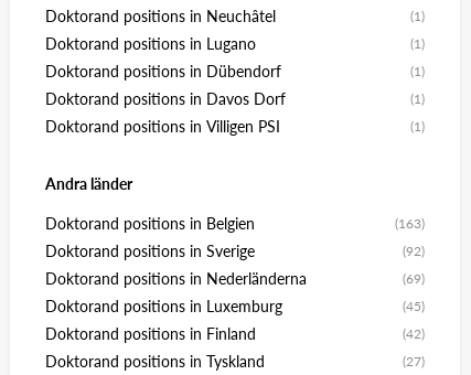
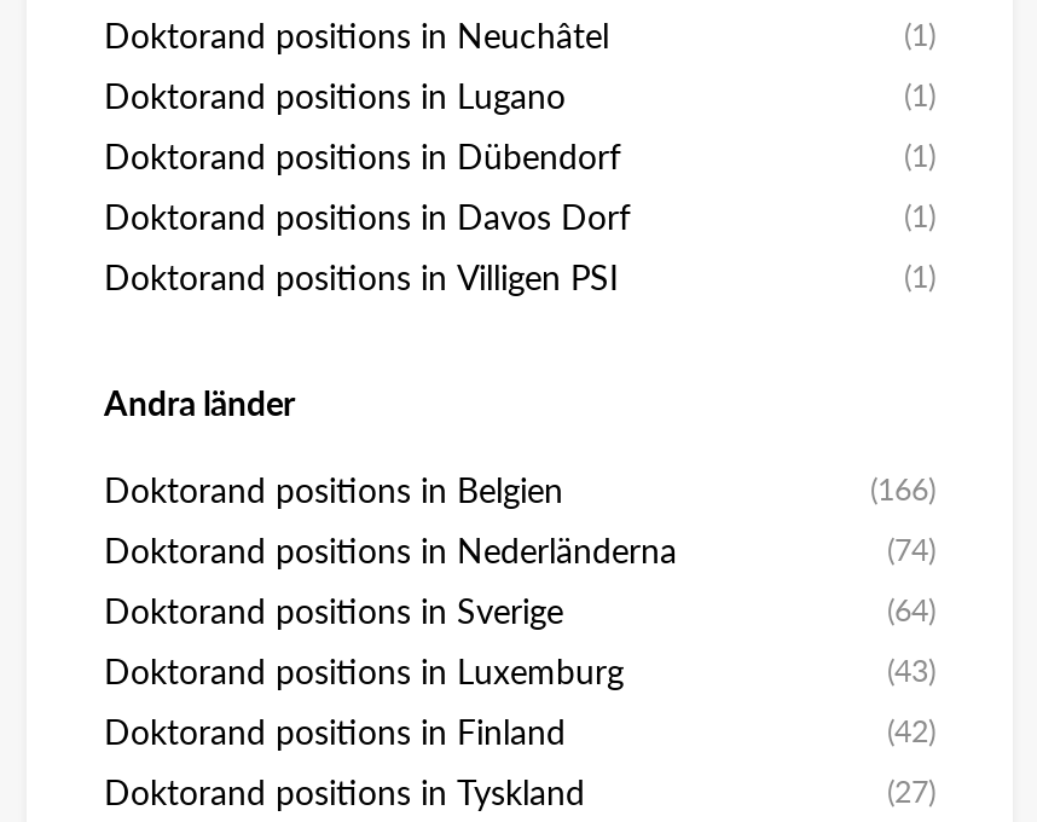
- (163)
+ (166)
+ (74)

moved down: Doktorand positions in Sverige

- (92)
- (69)
+ (64)

moved up: Doktorand positions in Nederländerna

- (45)
+ (43)
